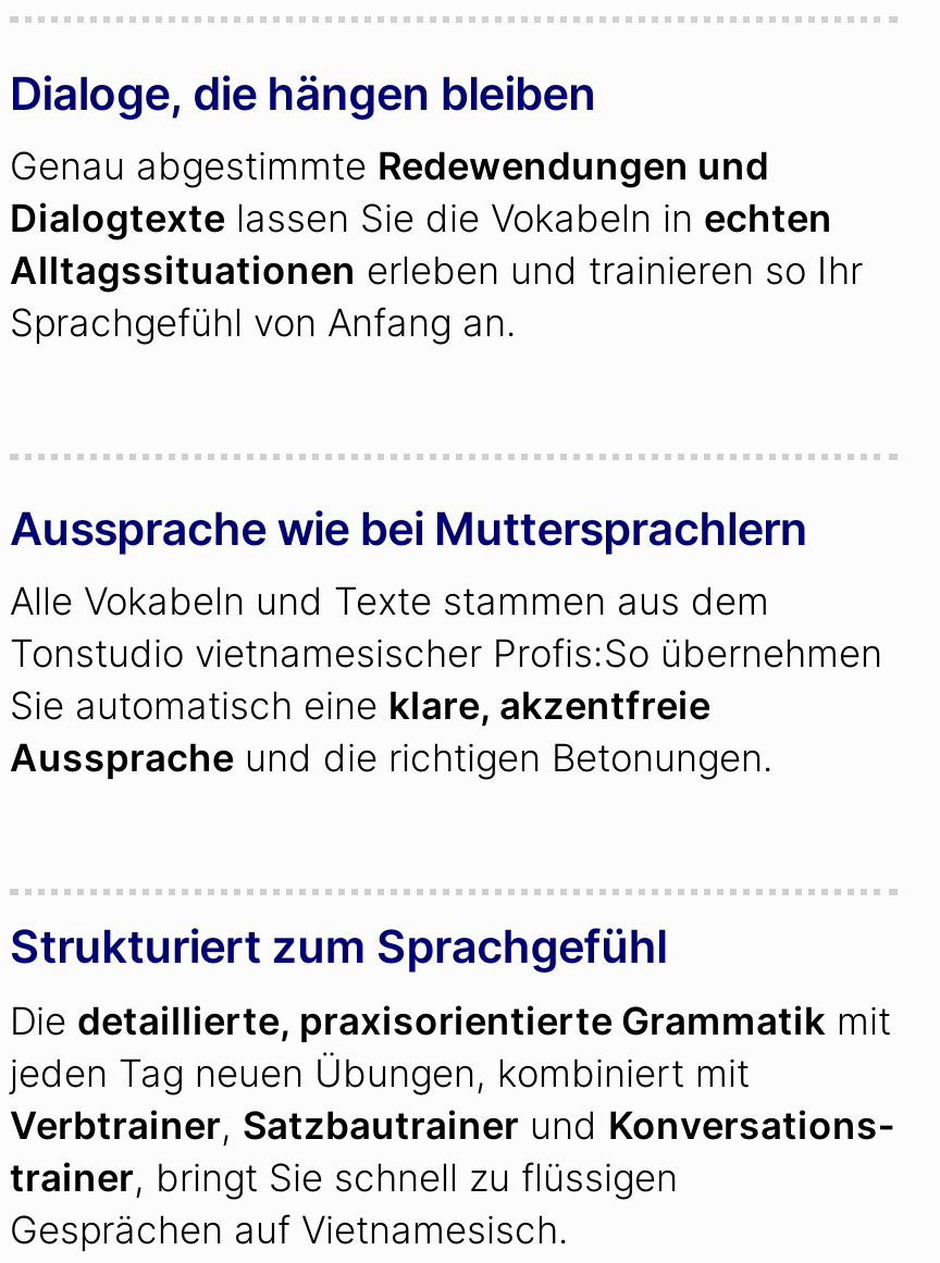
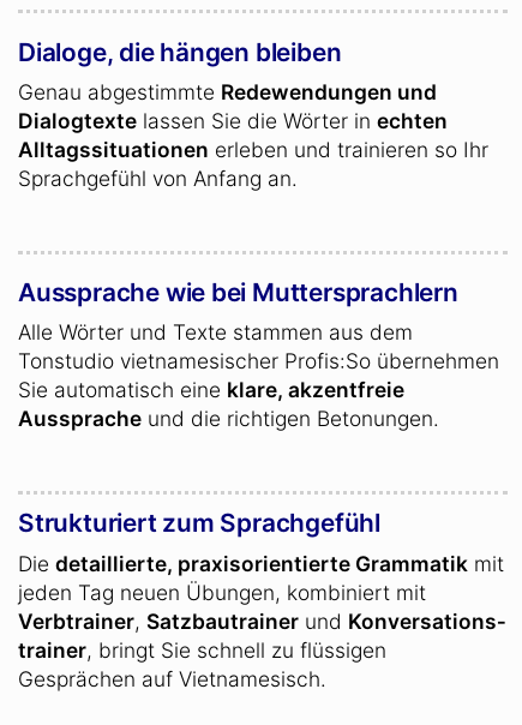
- Dialogtexte lassen Sie die Vokabeln in echten
+ Dialogtexte lassen Sie die Wörter in echten

- Alle Vokabeln und Texte stammen aus dem
+ Alle Wörter und Texte stammen aus dem
